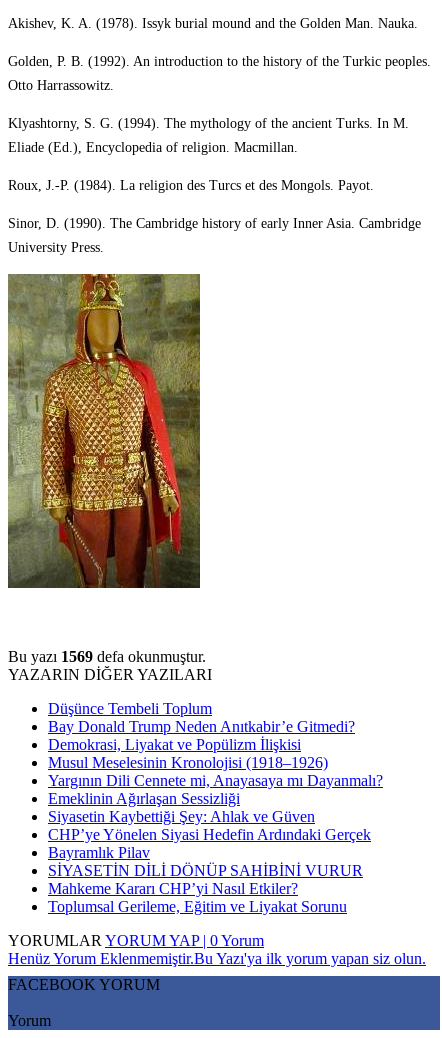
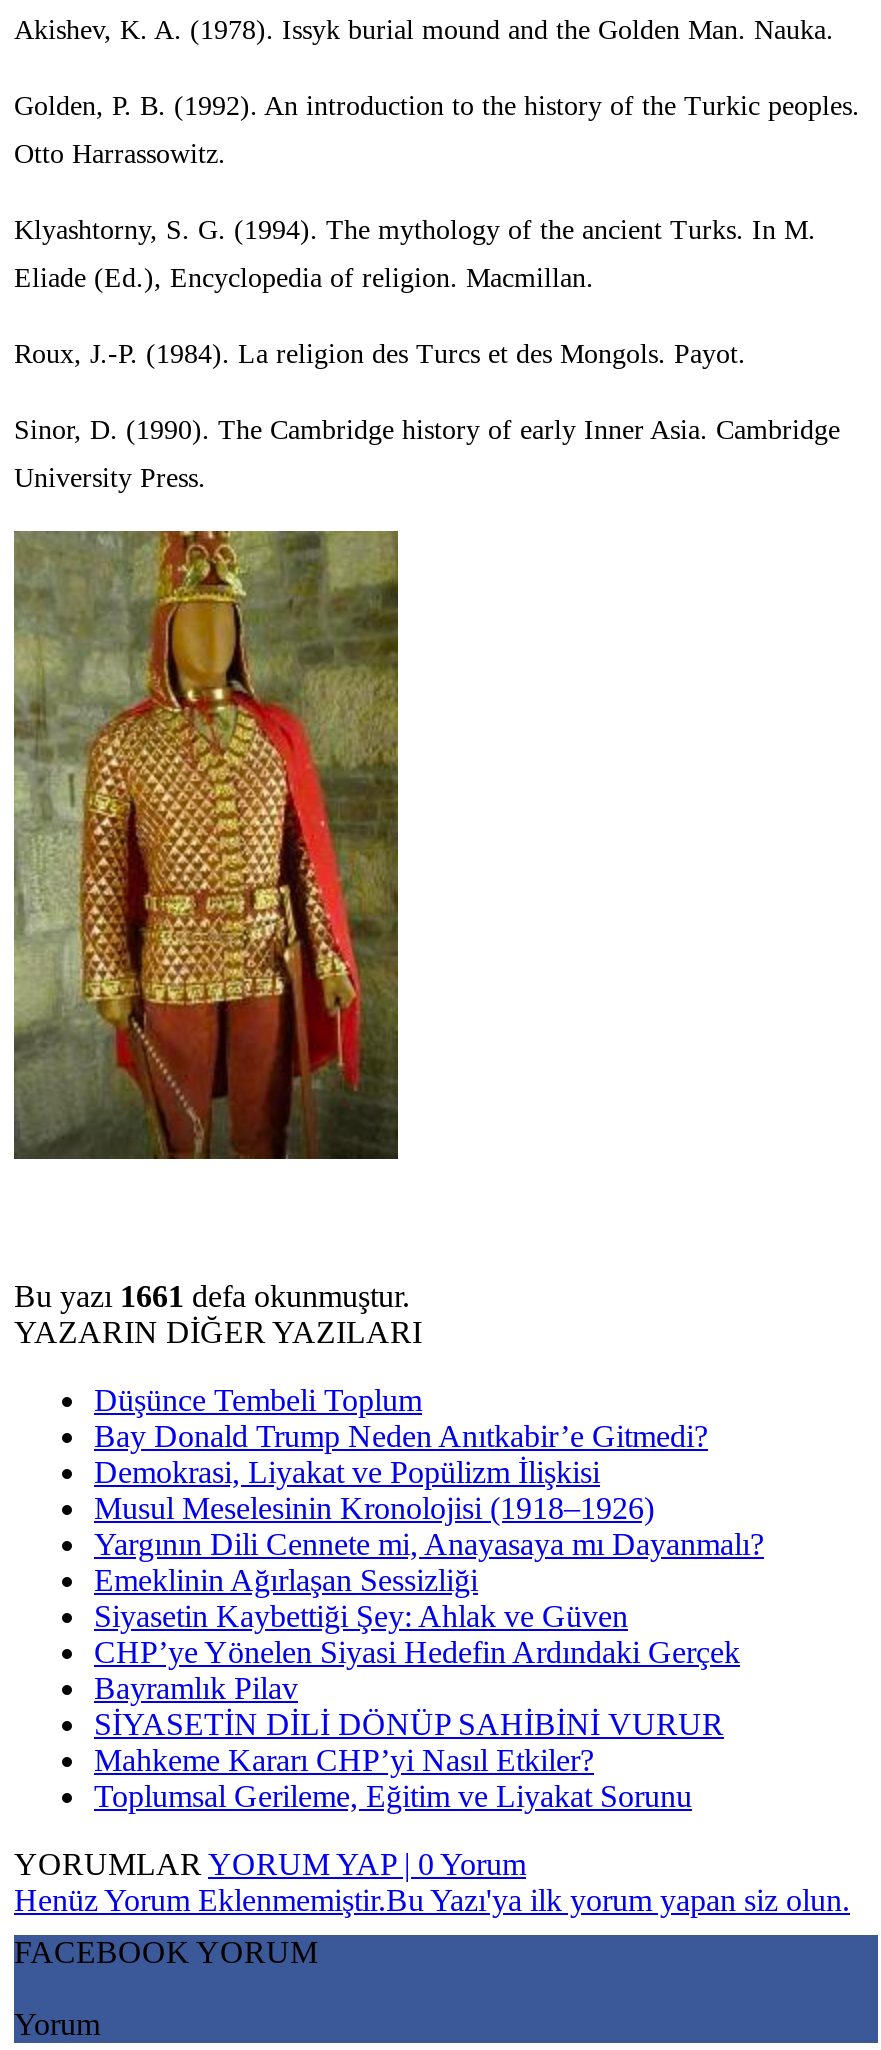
- Bu yazı 1569 defa okunmuştur.
+ Bu yazı 1661 defa okunmuştur.
